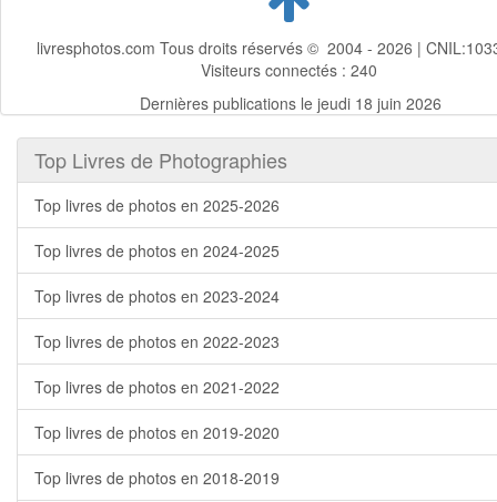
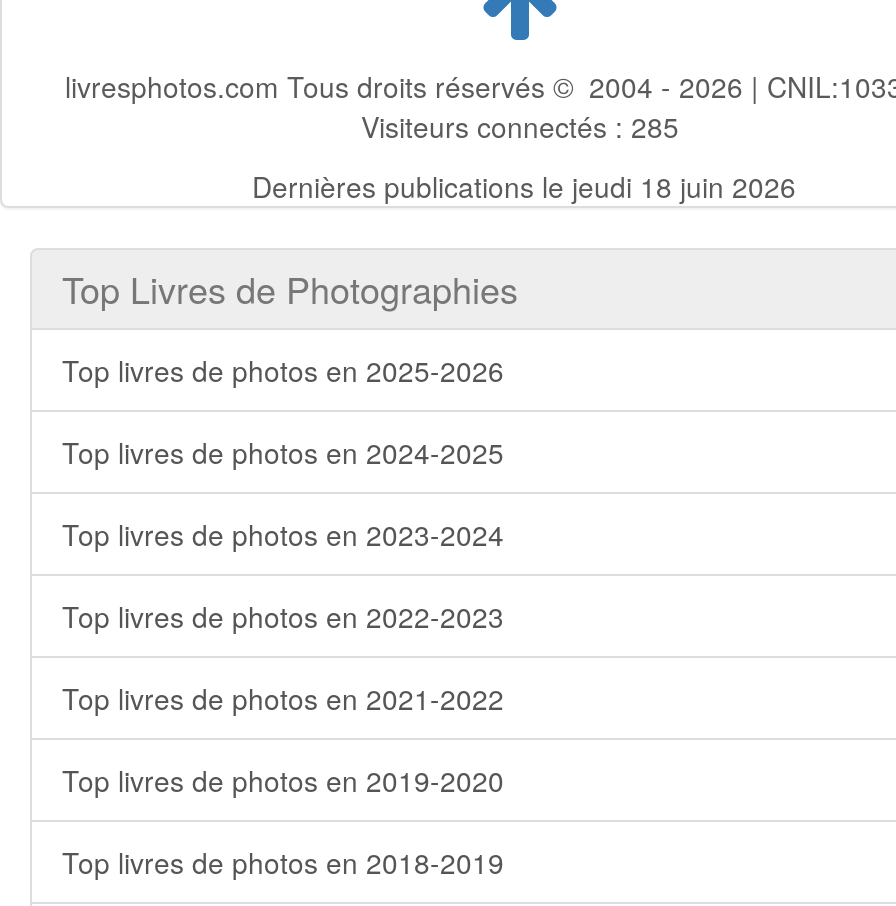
- Visiteurs connectés : 240
+ Visiteurs connectés : 285
